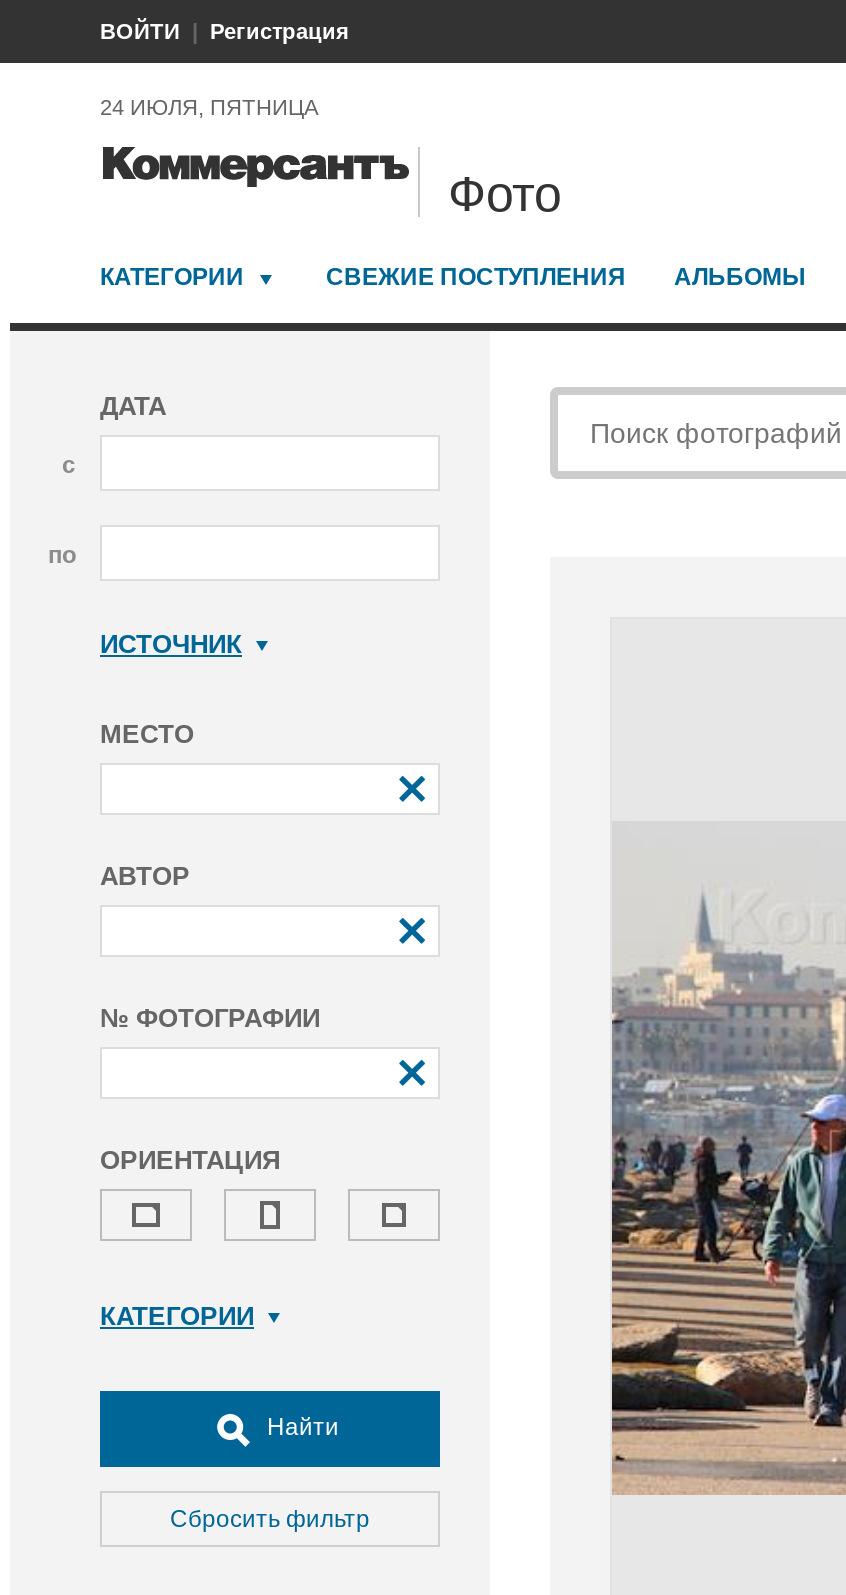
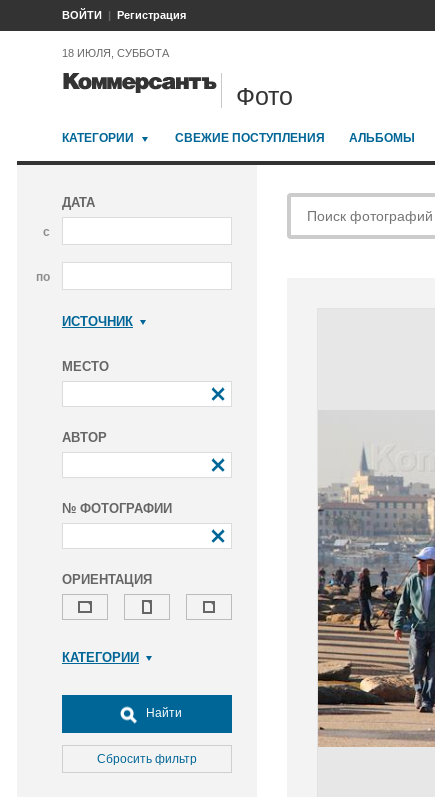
- 24 ИЮЛЯ, ПЯТНИЦА
+ 18 ИЮЛЯ, СУББОТА
